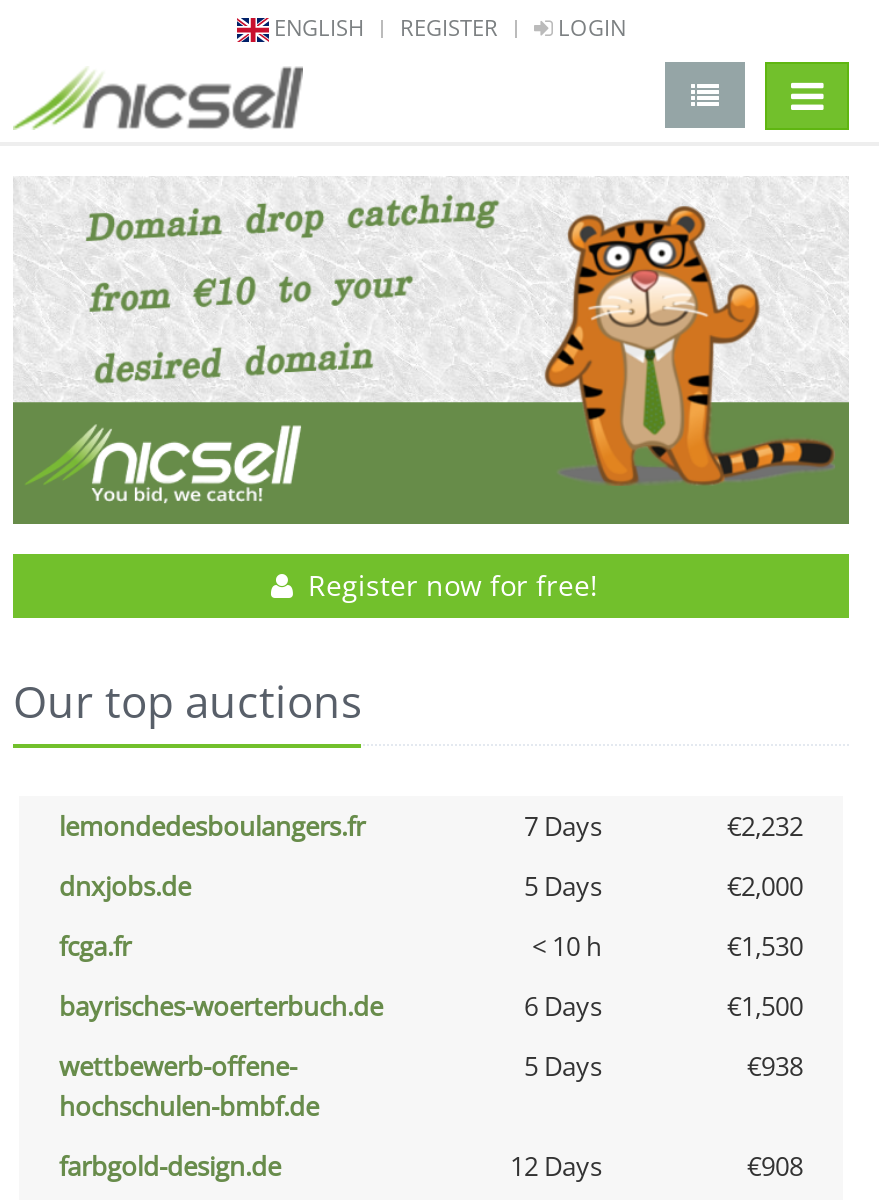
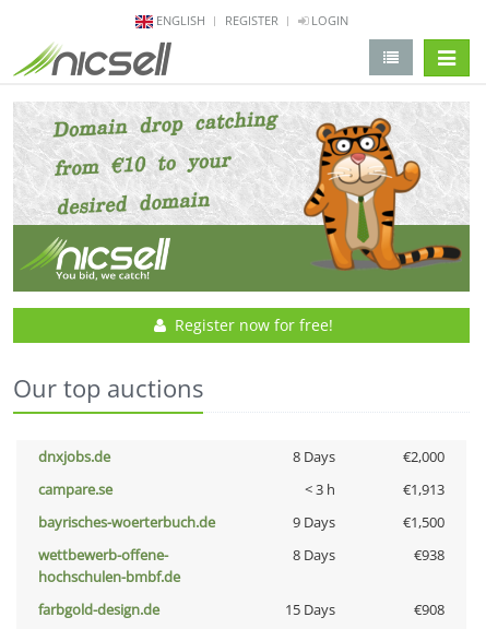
- lemondedesboulangers.fr
- 7 Days
- €2,232

- 5 Days
+ 8 Days

- fcga.fr
- < 10 h
- €1,530
+ campare.se
+ < 3 h
+ €1,913

- 6 Days
+ 9 Days

- 5 Days
+ 8 Days

- 12 Days
+ 15 Days
